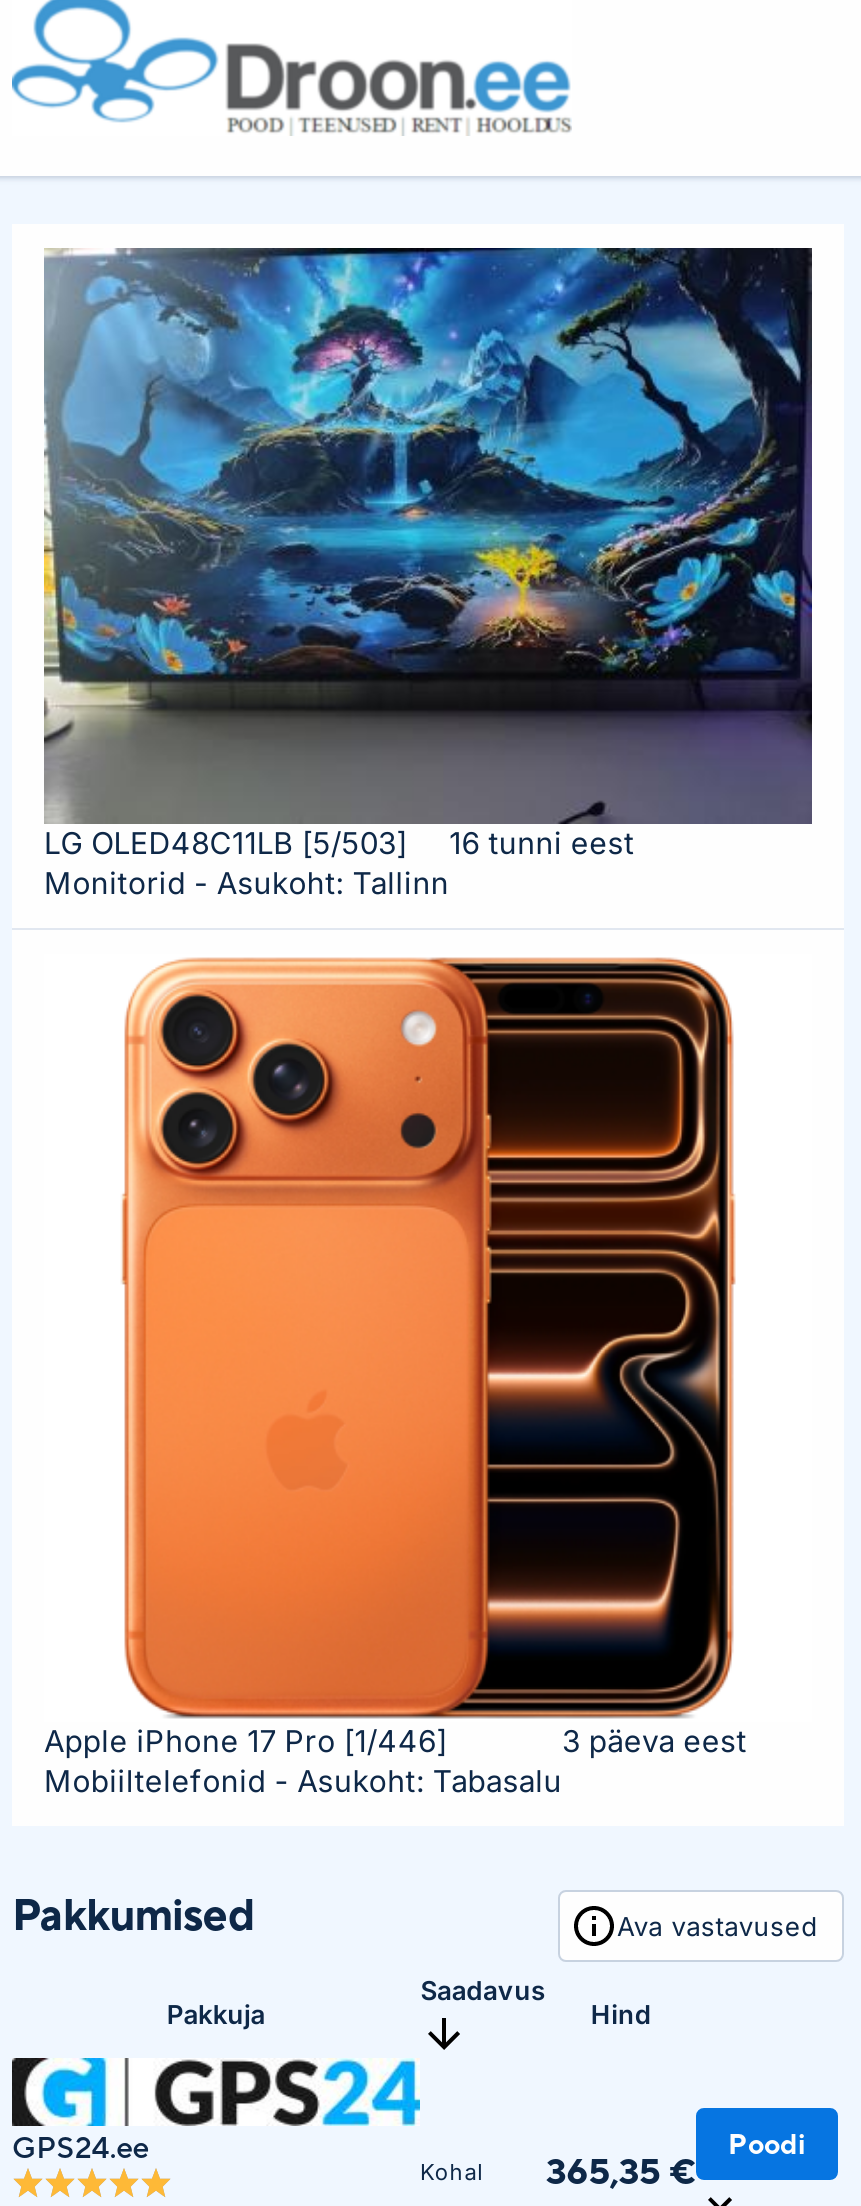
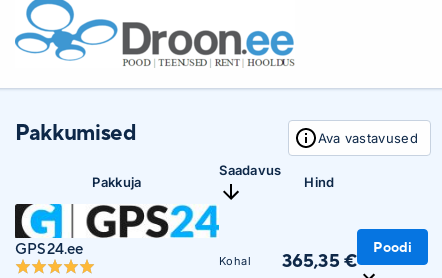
- [image]
- LG OLED48C11LB [5/503]
- Monitorid - Asukoht: Tallinn

- 16 tunni eest

- [image]
- Apple iPhone 17 Pro [1/446]
- Mobiiltelefonid - Asukoht: Tabasalu

- 3 päeva eest
